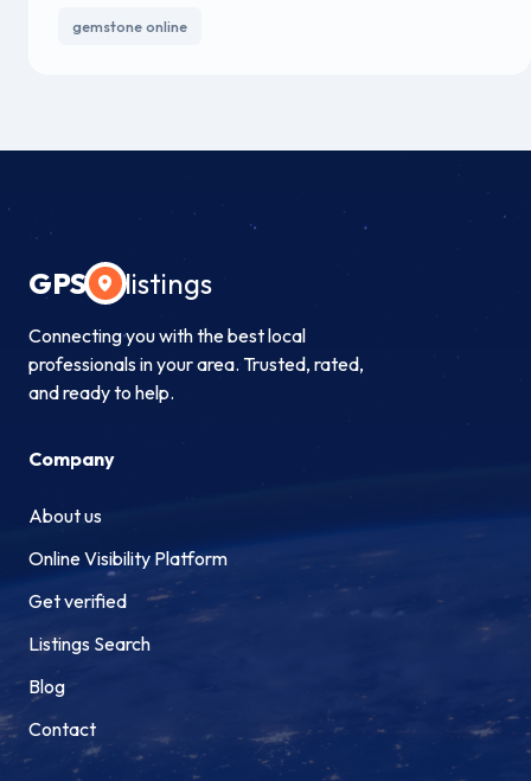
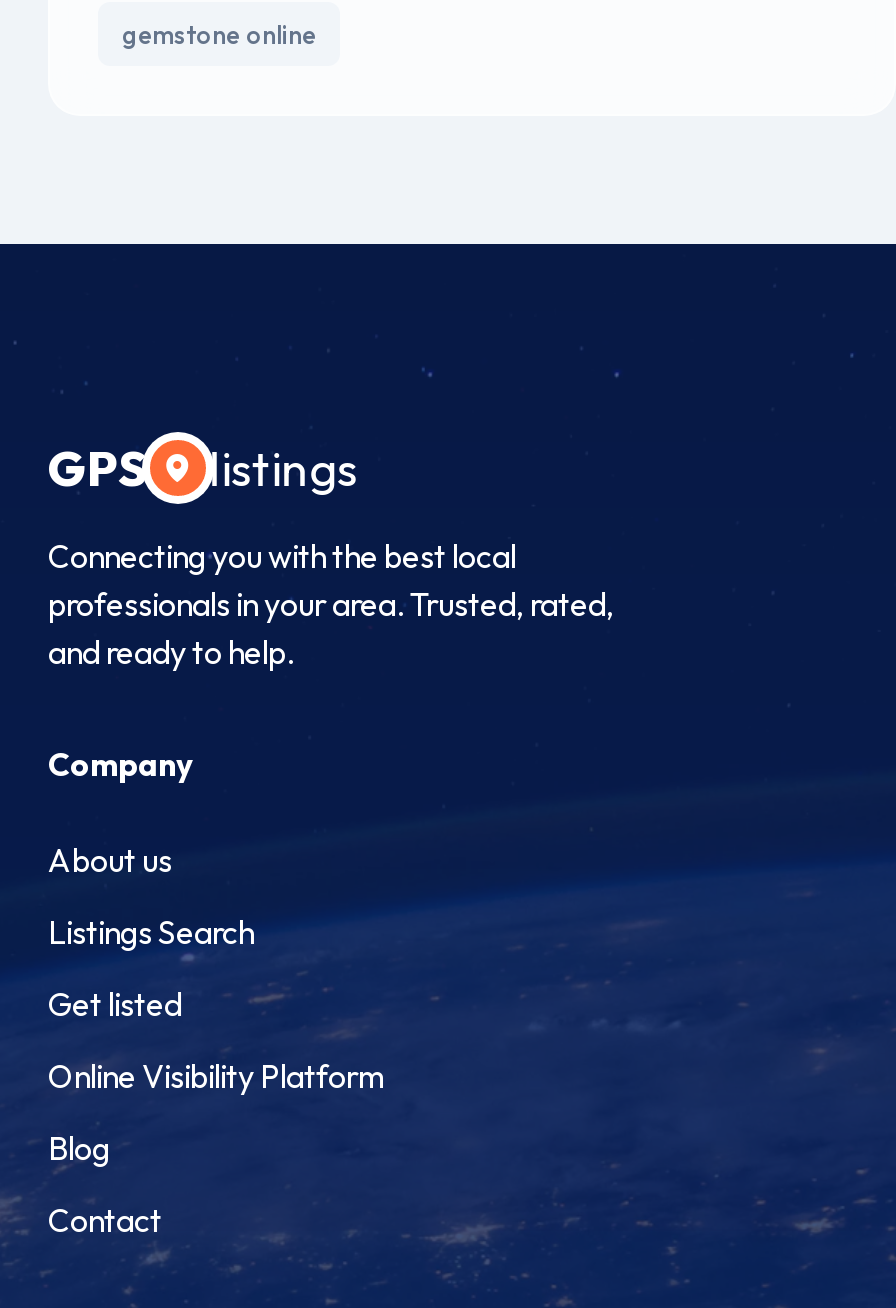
+ Get listed

moved down: Online Visibility Platform

- Get verified

moved up: Listings Search
